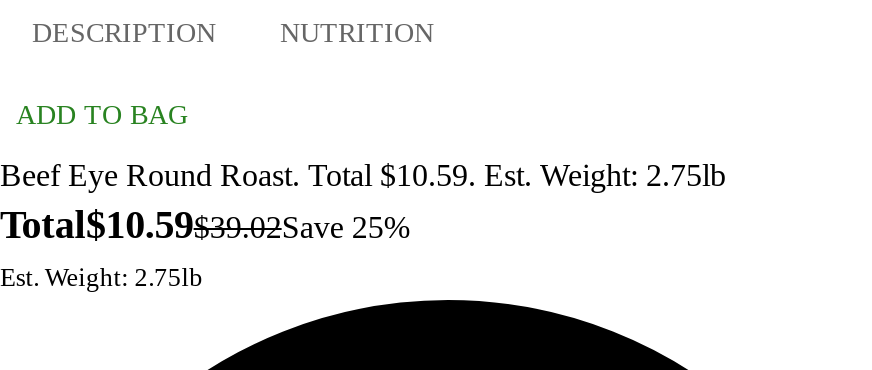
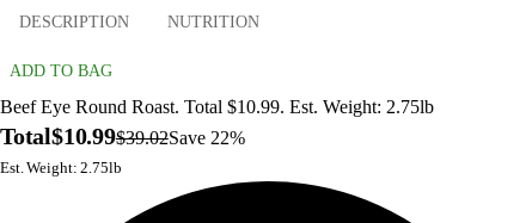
- Beef Eye Round Roast. Total $10.59. Est. Weight: 2.75lb
+ Beef Eye Round Roast. Total $10.99. Est. Weight: 2.75lb

- Total$10.59$39.02Save 25%
+ Total$10.99$39.02Save 22%
